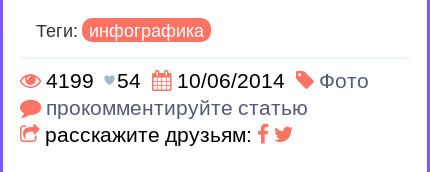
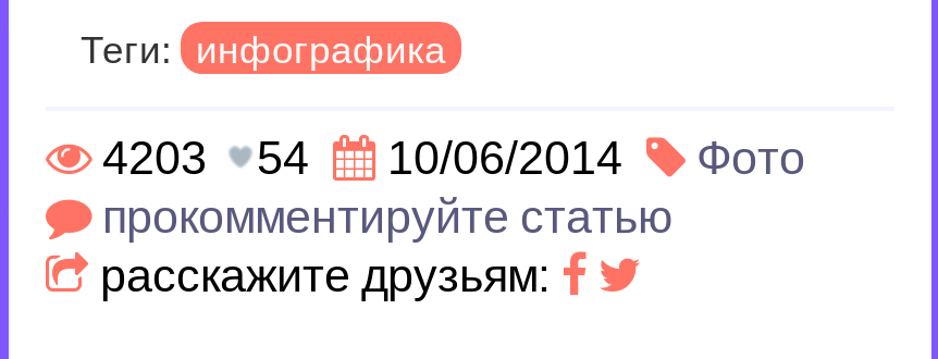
- 4199 54 10/06/2014 Фото
+ 4203 54 10/06/2014 Фото
